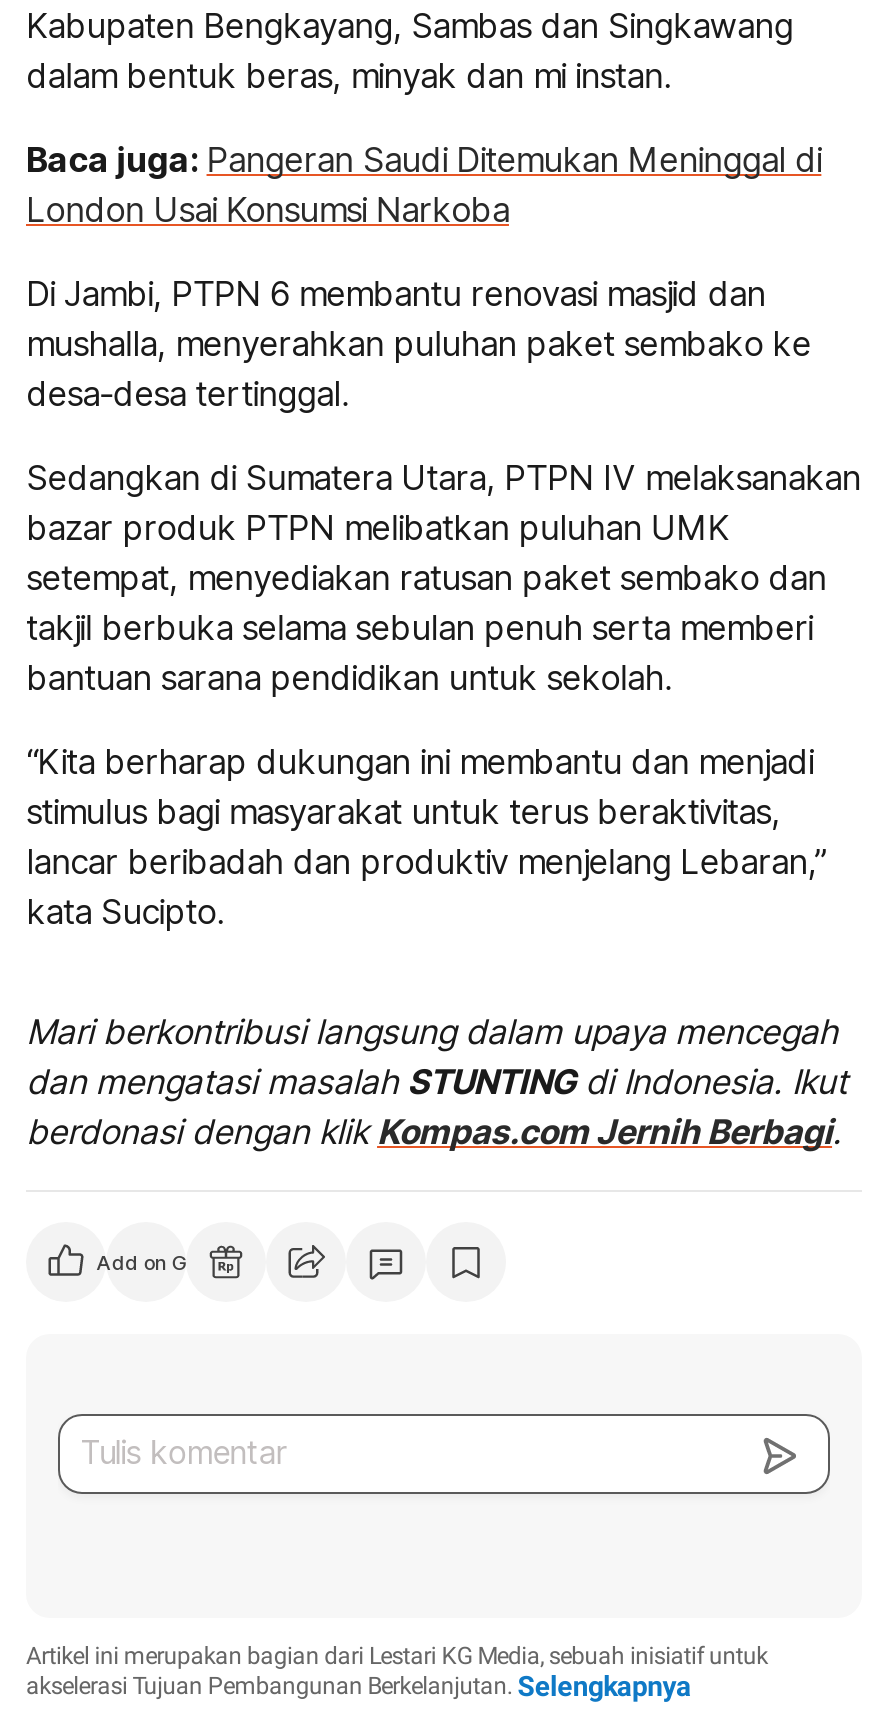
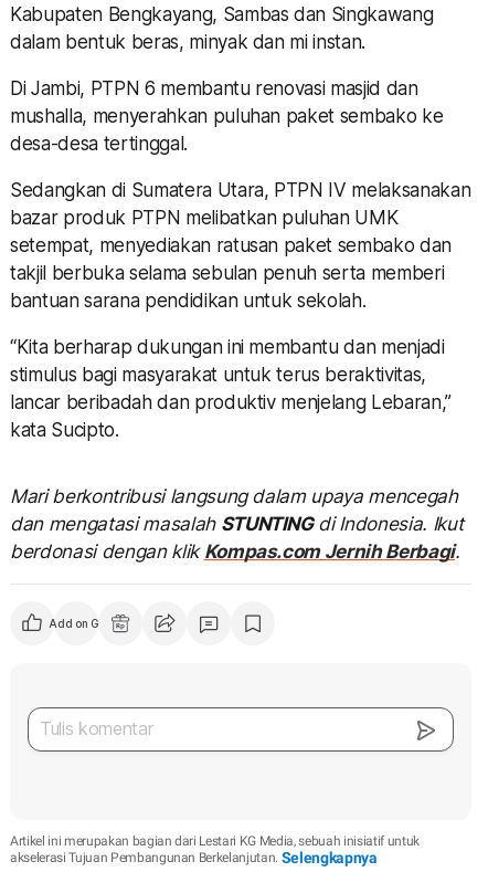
- Baca juga: Pangeran Saudi Ditemukan Meninggal di
- London Usai Konsumsi Narkoba
